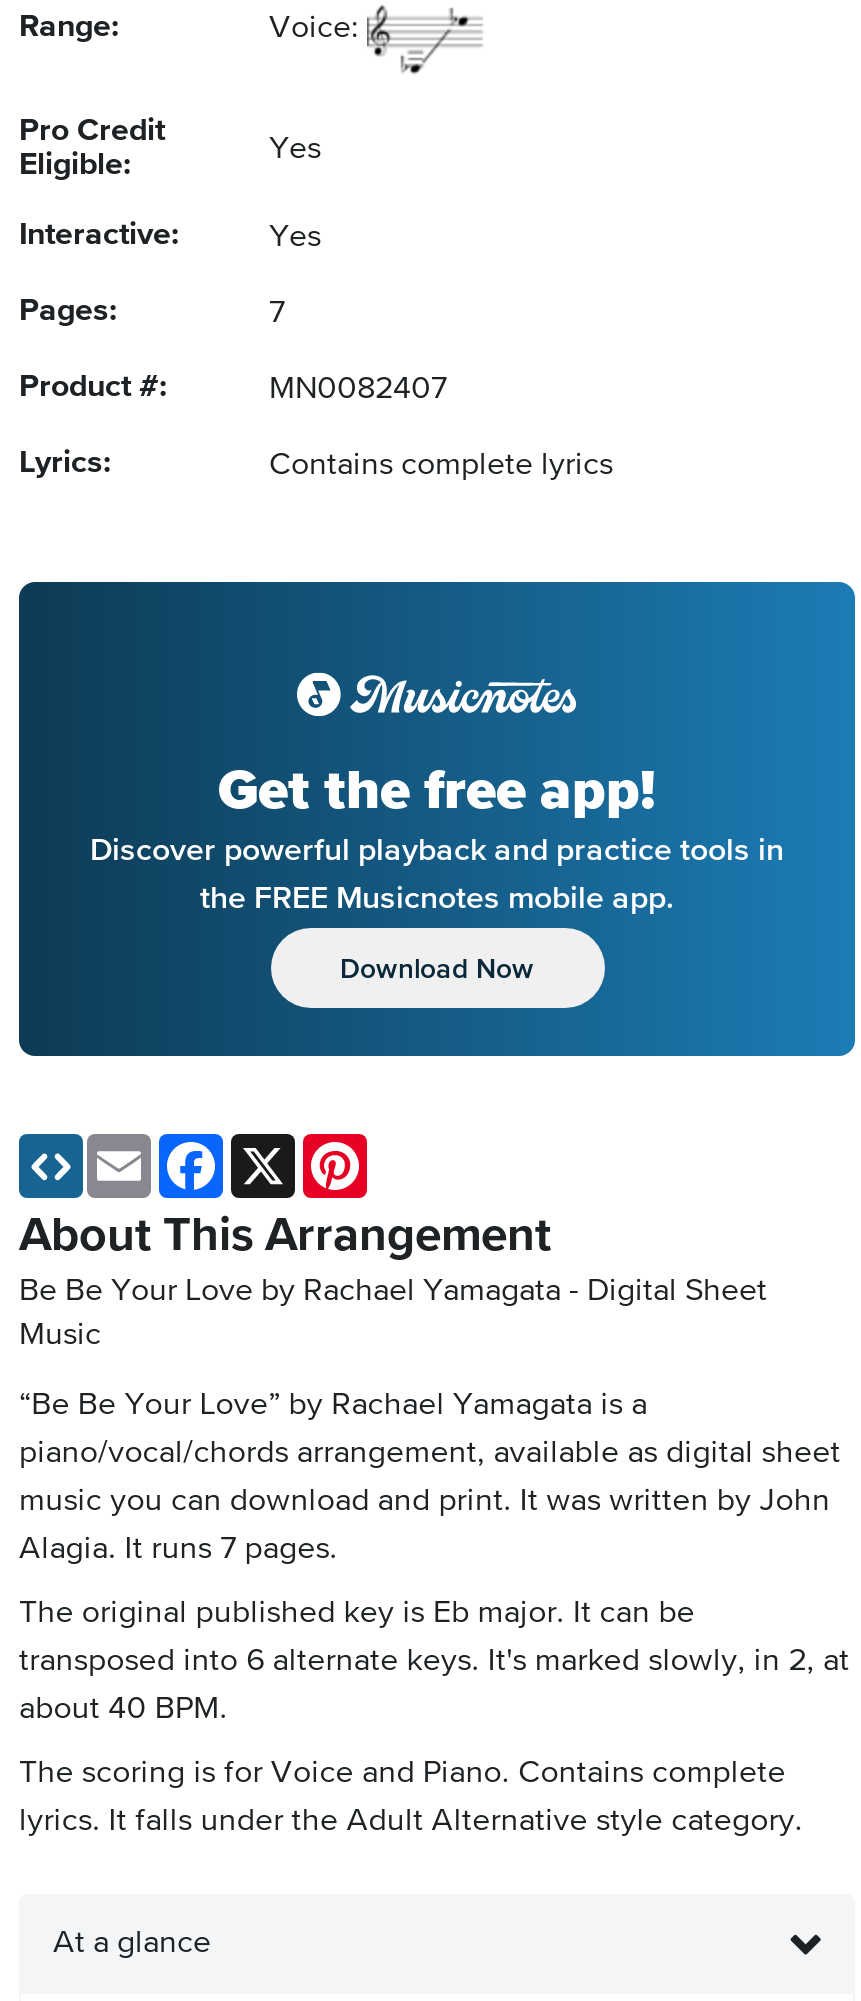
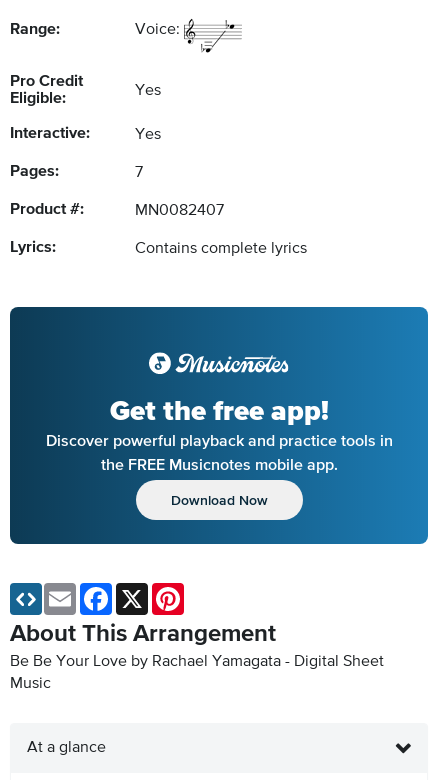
- “Be Be Your Love” by Rachael Yamagata is a
- piano/vocal/chords arrangement, available as digital sheet
- music you can download and print. It was written by John
- Alagia. It runs 7 pages.
- The original published key is Eb major. It can be
- transposed into 6 alternate keys. It's marked slowly, in 2, at
- about 40 BPM.
- The scoring is for Voice and Piano. Contains complete
- lyrics. It falls under the Adult Alternative style category.
